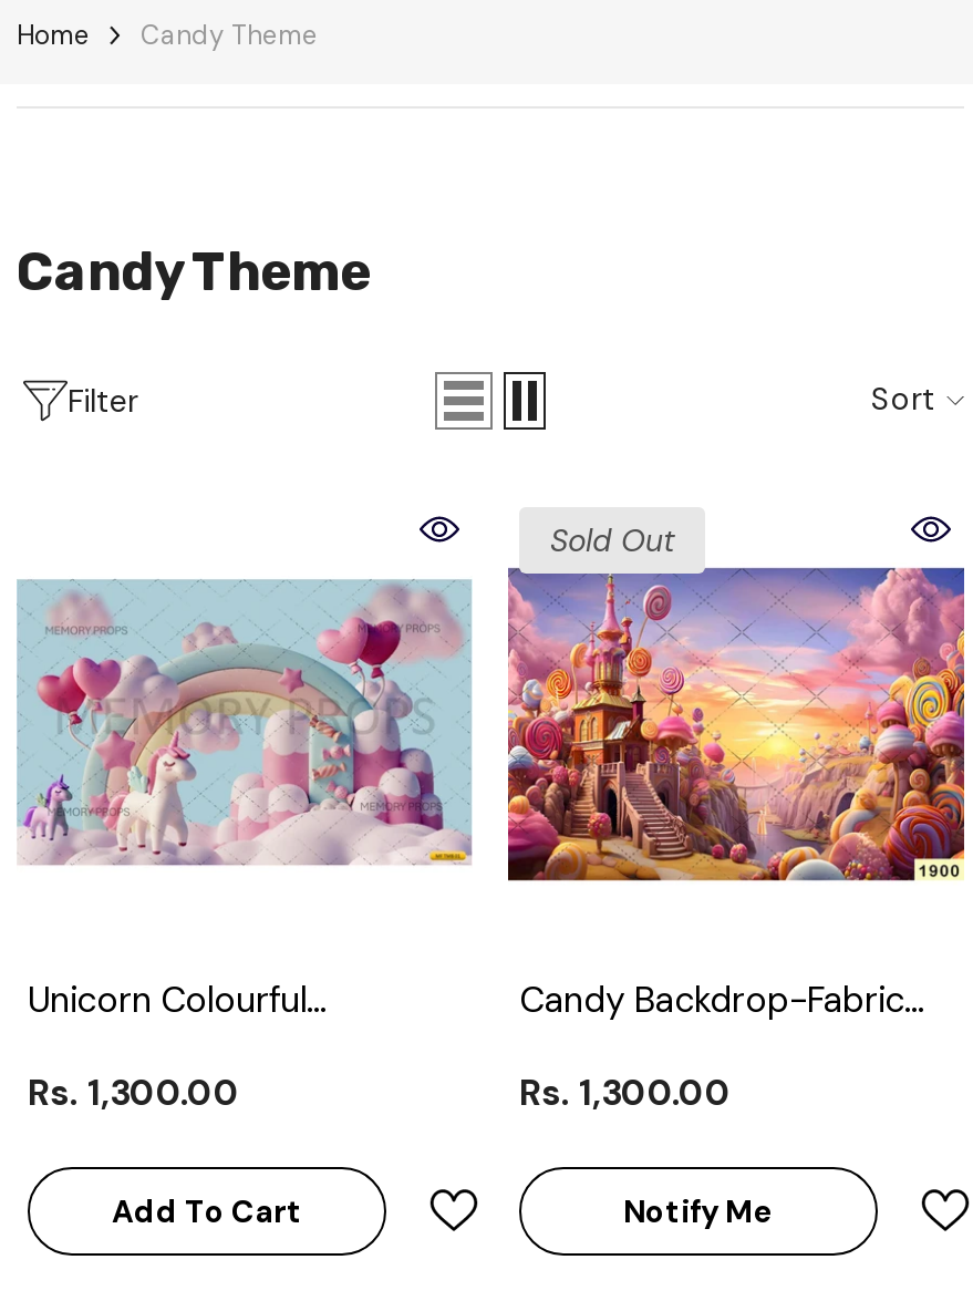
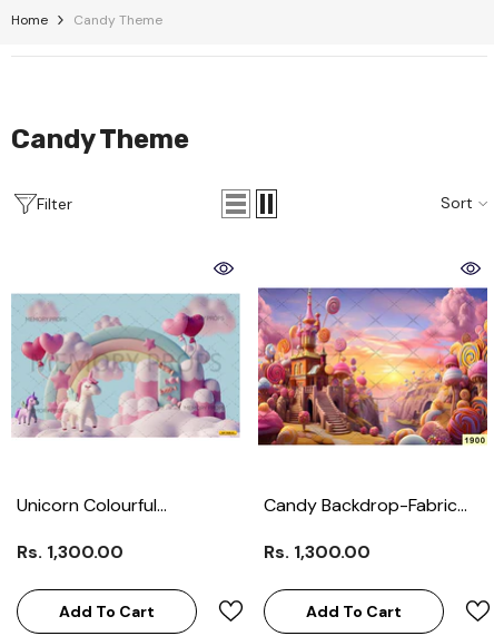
- Sold Out

- Notify Me
+ Add To Cart
